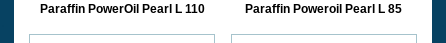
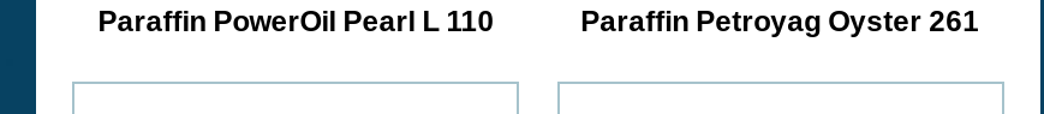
- Paraffin Poweroil Pearl L 85
+ Paraffin Petroyag Oyster 261
